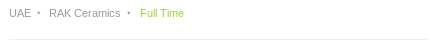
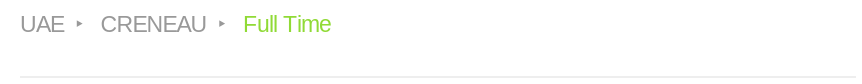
- RAK Ceramics
+ CRENEAU
